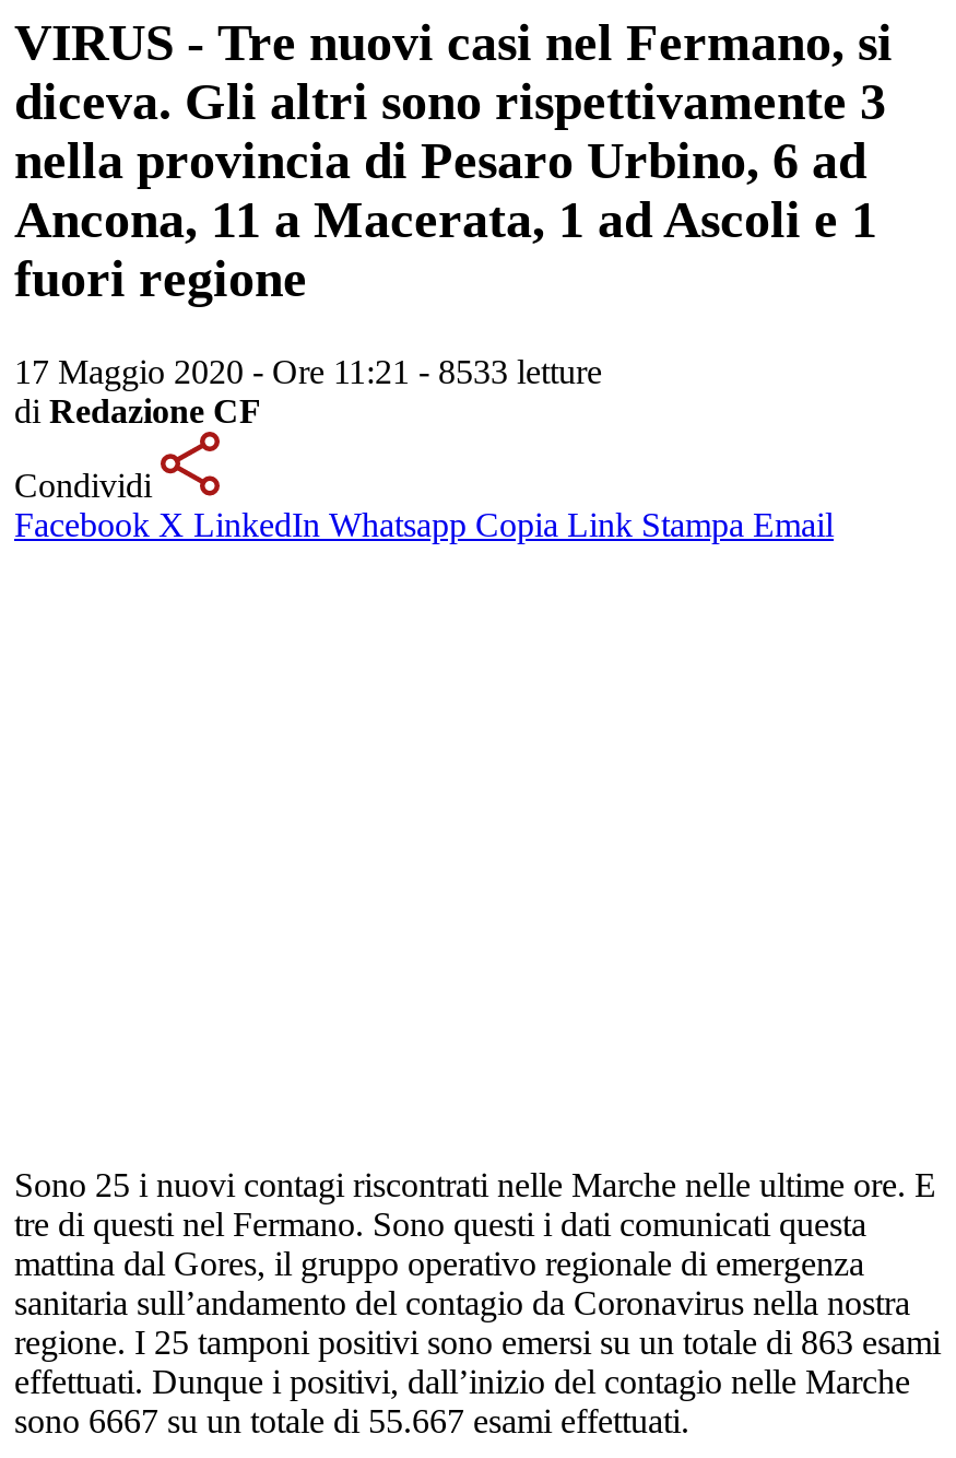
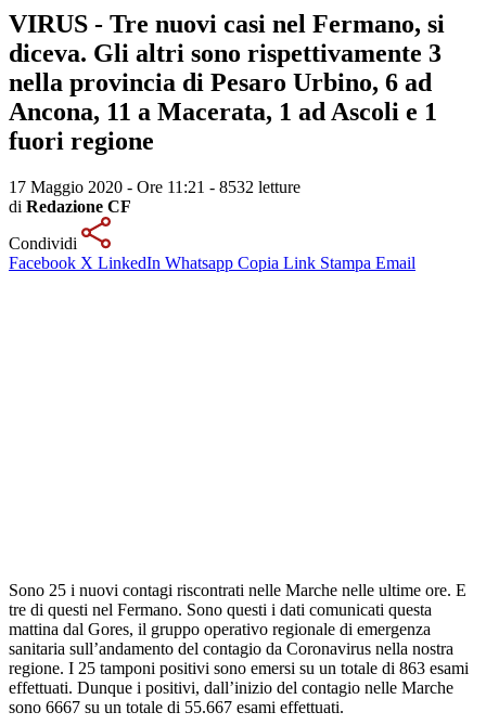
- 17 Maggio 2020 - Ore 11:21 - 8533 letture
+ 17 Maggio 2020 - Ore 11:21 - 8532 letture
